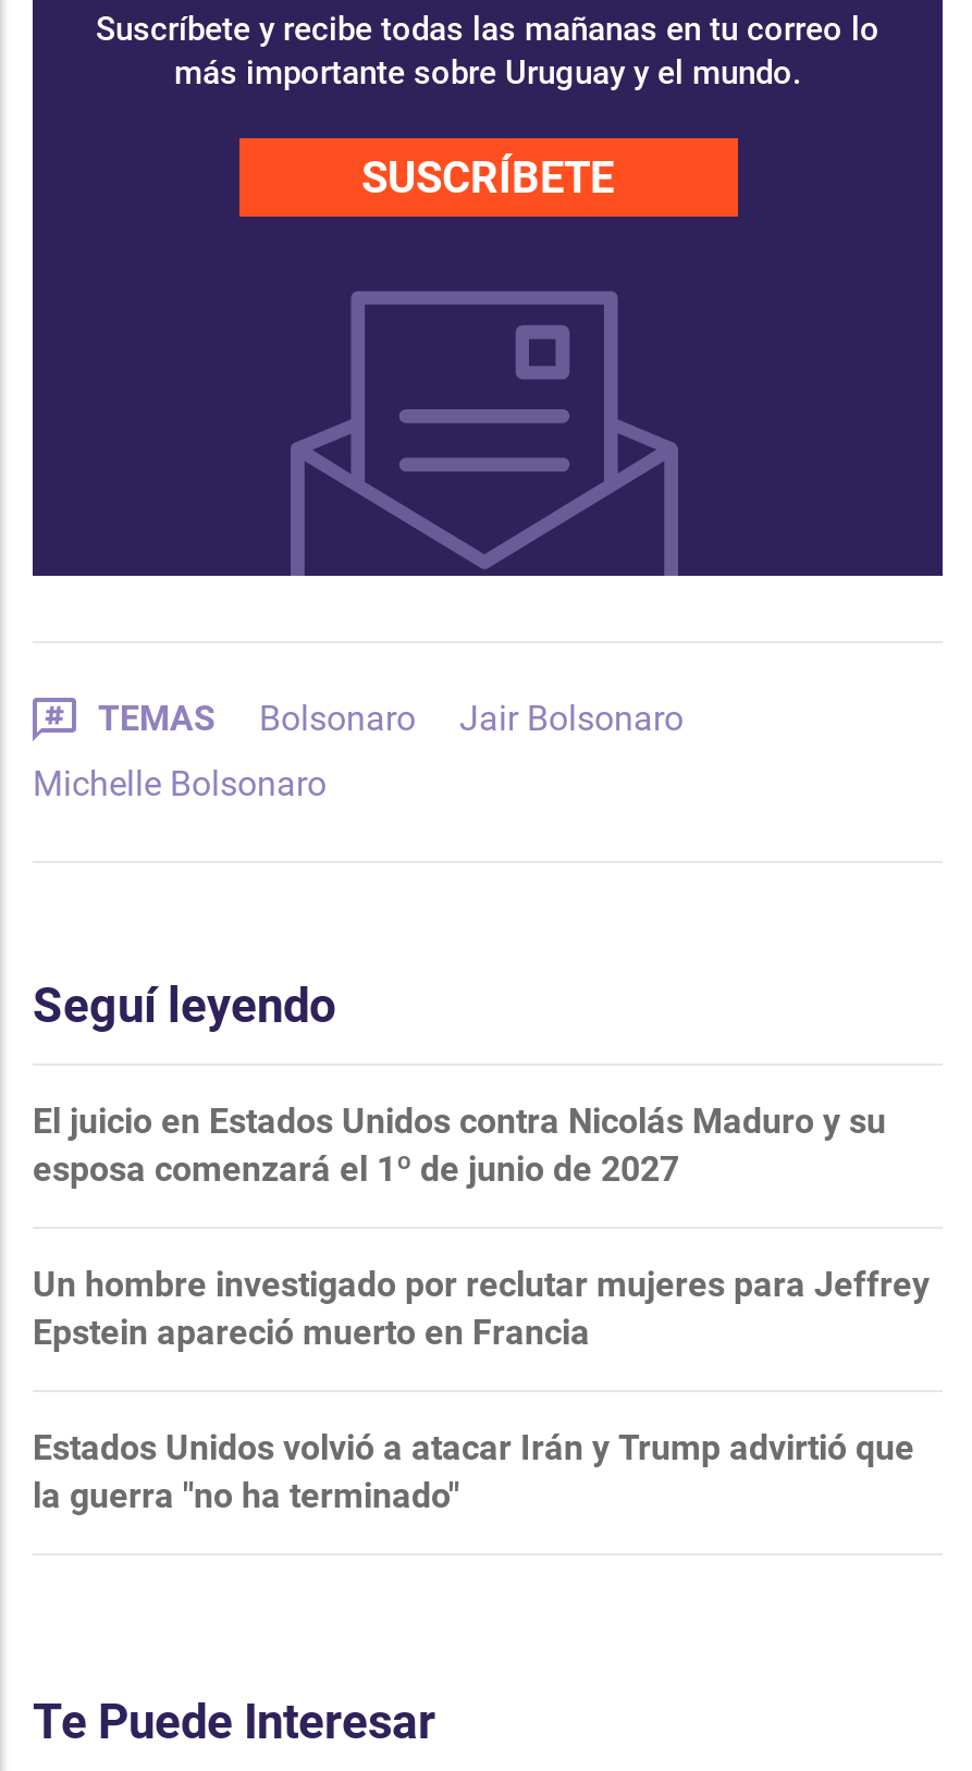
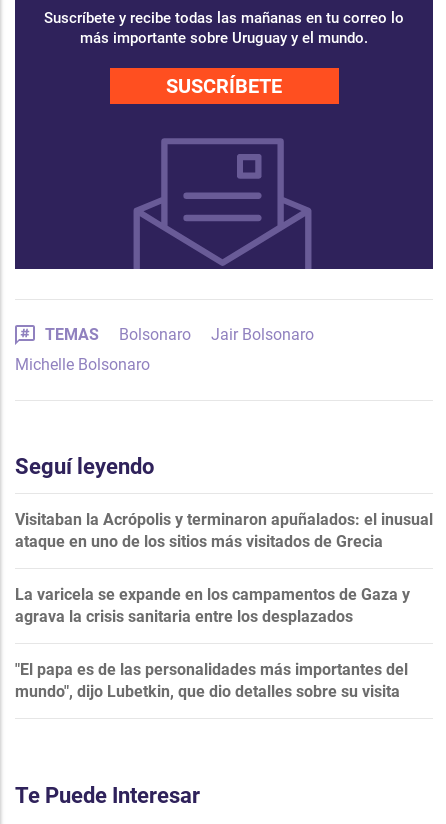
- El juicio en Estados Unidos contra Nicolás Maduro y su
- esposa comenzará el 1º de junio de 2027
+ Visitaban la Acrópolis y terminaron apuñalados: el inusual
+ ataque en uno de los sitios más visitados de Grecia

- Un hombre investigado por reclutar mujeres para Jeffrey
- Epstein apareció muerto en Francia
+ La varicela se expande en los campamentos de Gaza y
+ agrava la crisis sanitaria entre los desplazados

- Estados Unidos volvió a atacar Irán y Trump advirtió que
- la guerra "no ha terminado"
+ "El papa es de las personalidades más importantes del
+ mundo", dijo Lubetkin, que dio detalles sobre su visita
